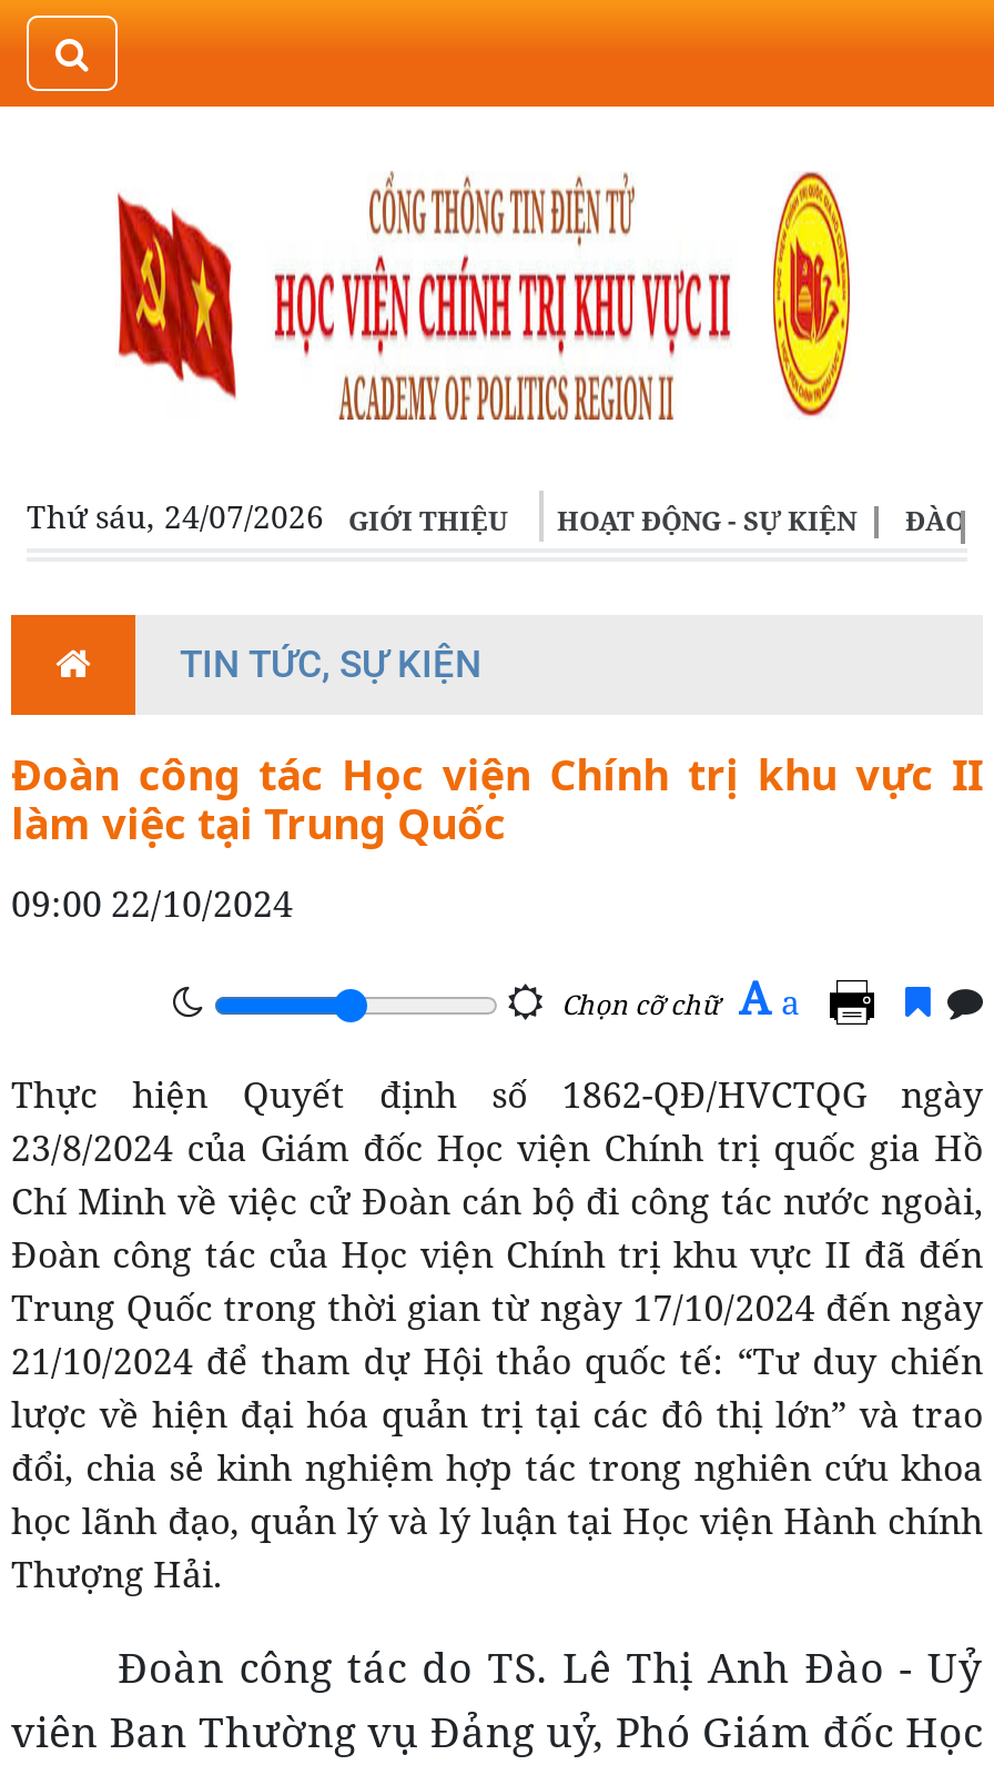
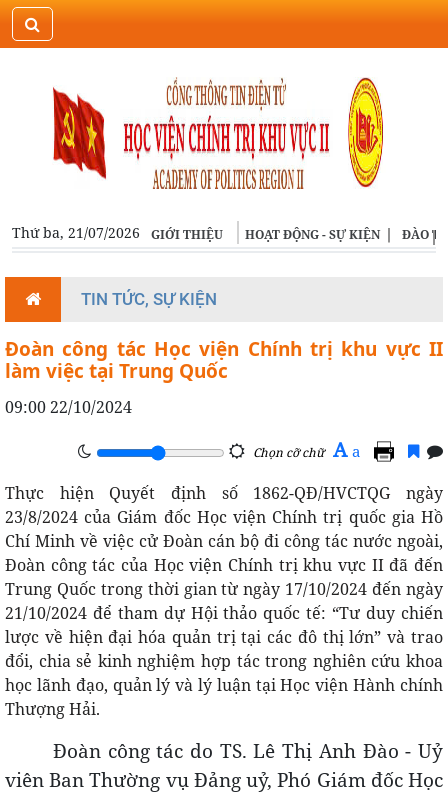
- Thứ sáu, 24/07/2026
+ Thứ ba, 21/07/2026
